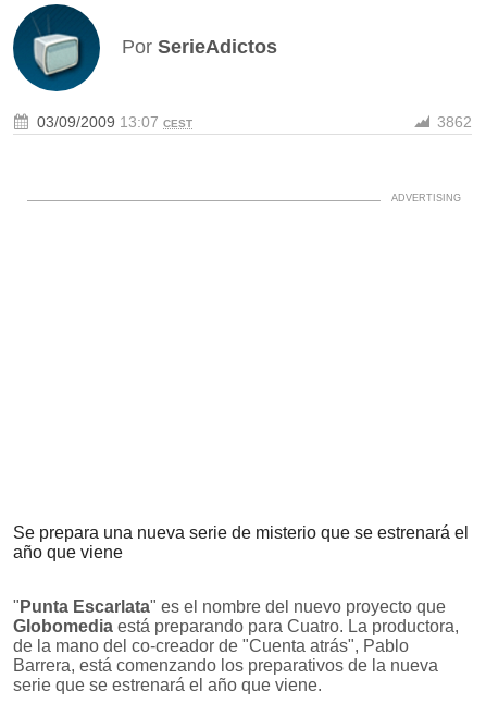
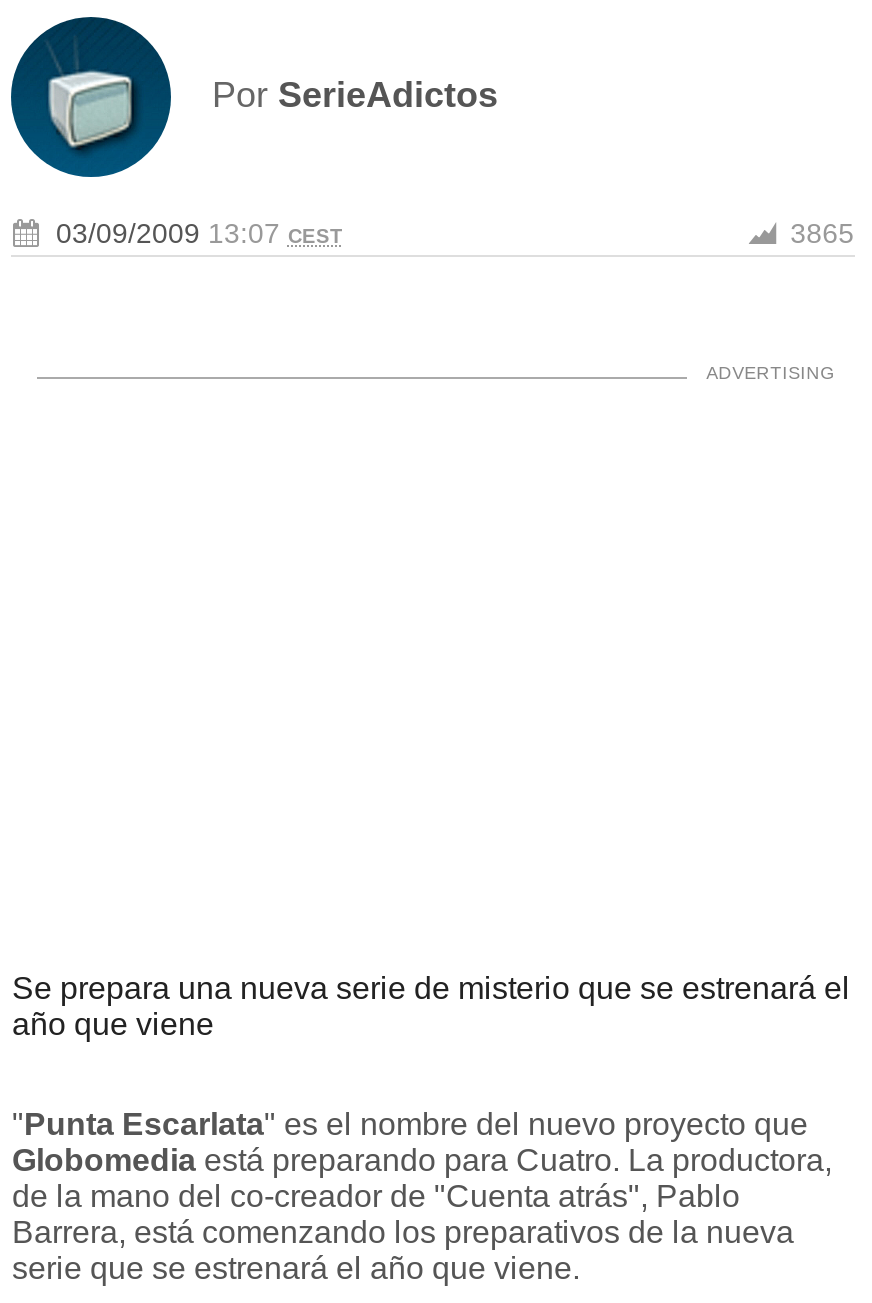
- 3862
+ 3865
